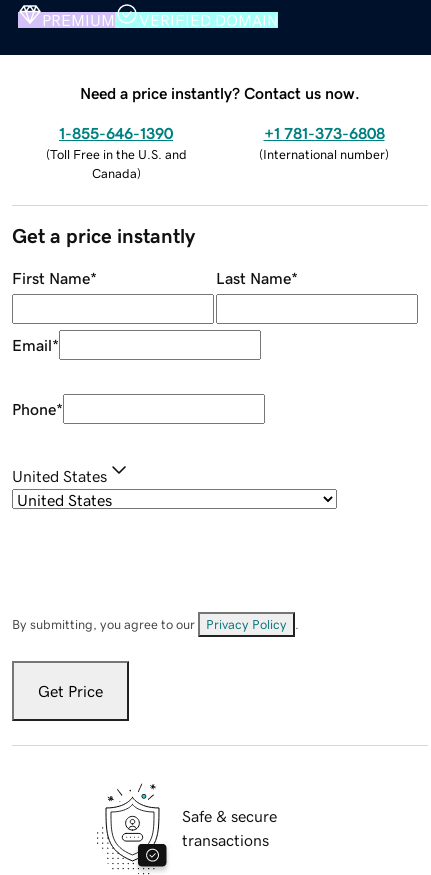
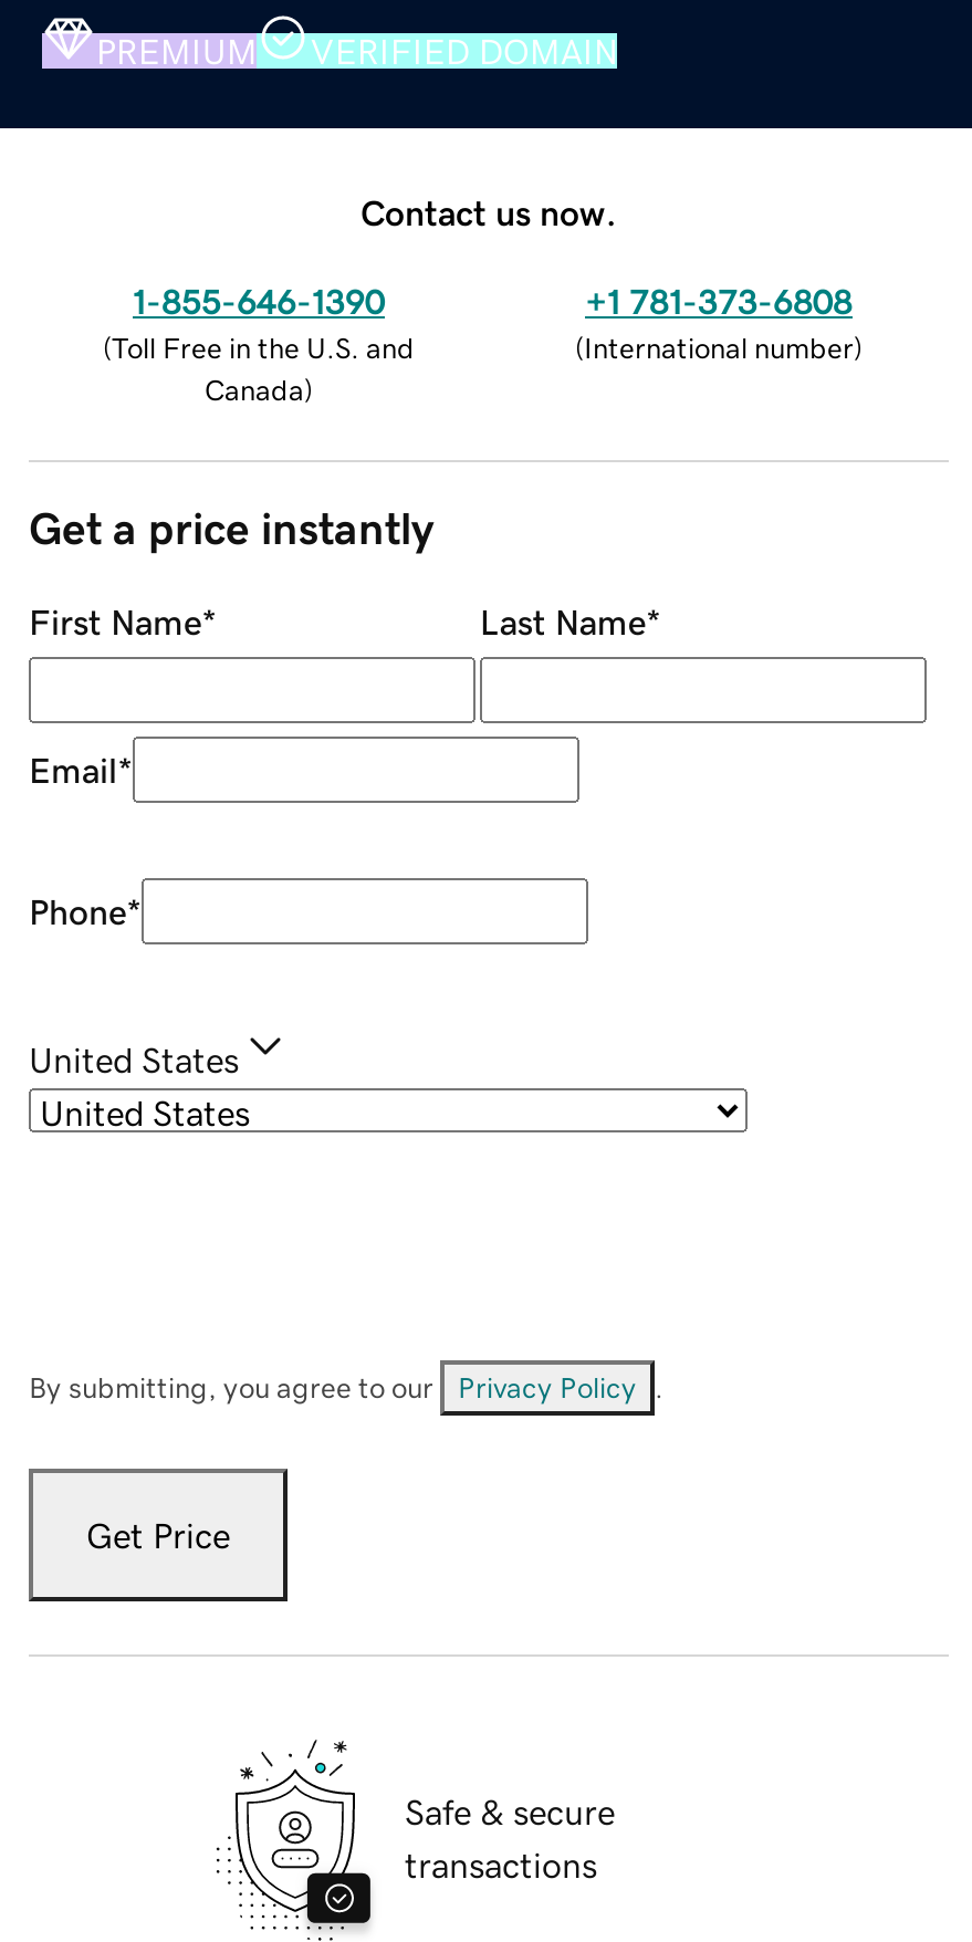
- Need a price instantly? Contact us now.
+ Contact us now.
